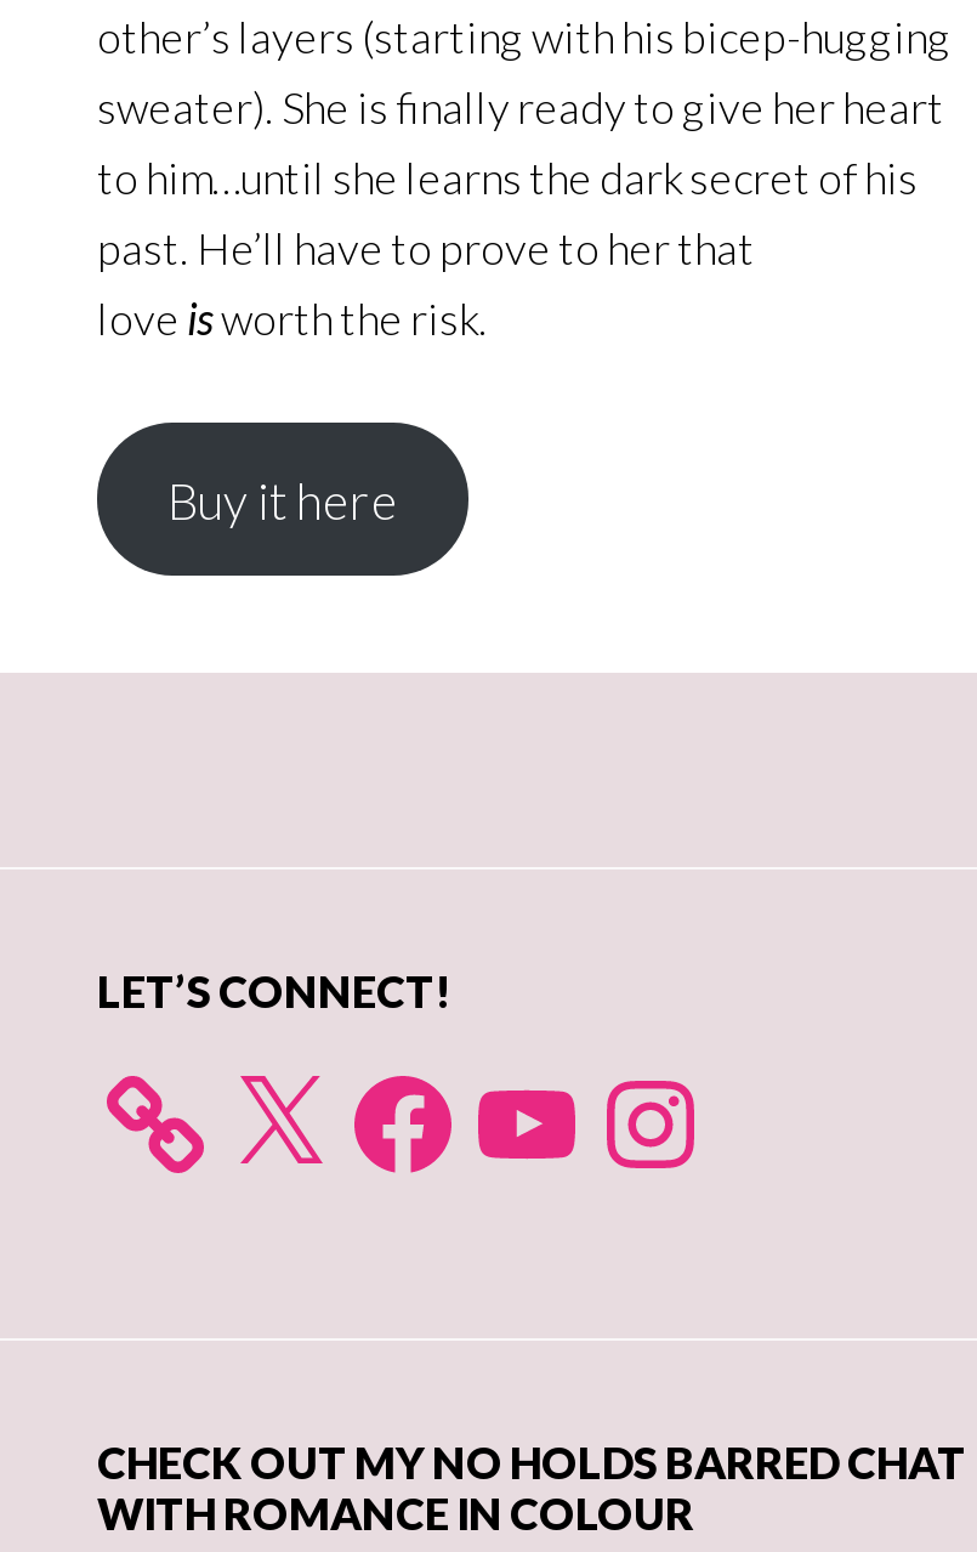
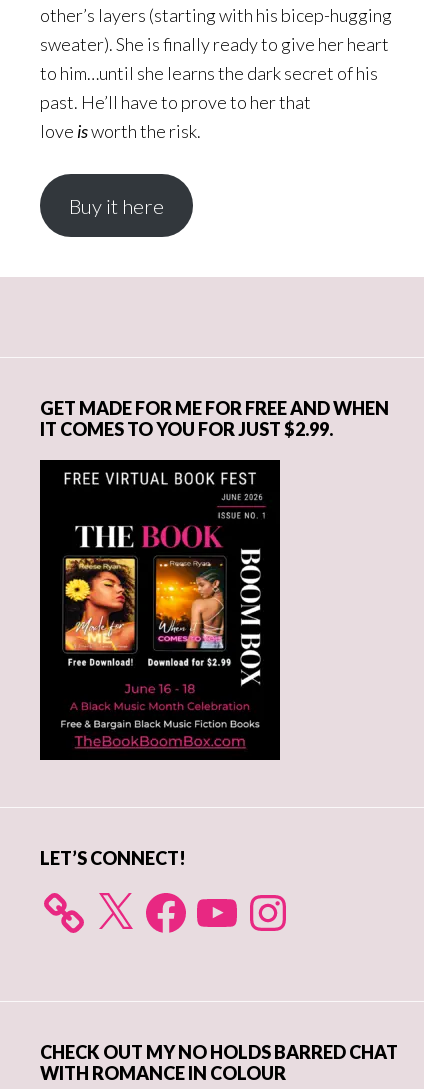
+ [image]

+ GET MADE FOR ME FOR FREE AND WHEN
+ IT COMES TO YOU FOR JUST $2.99.
